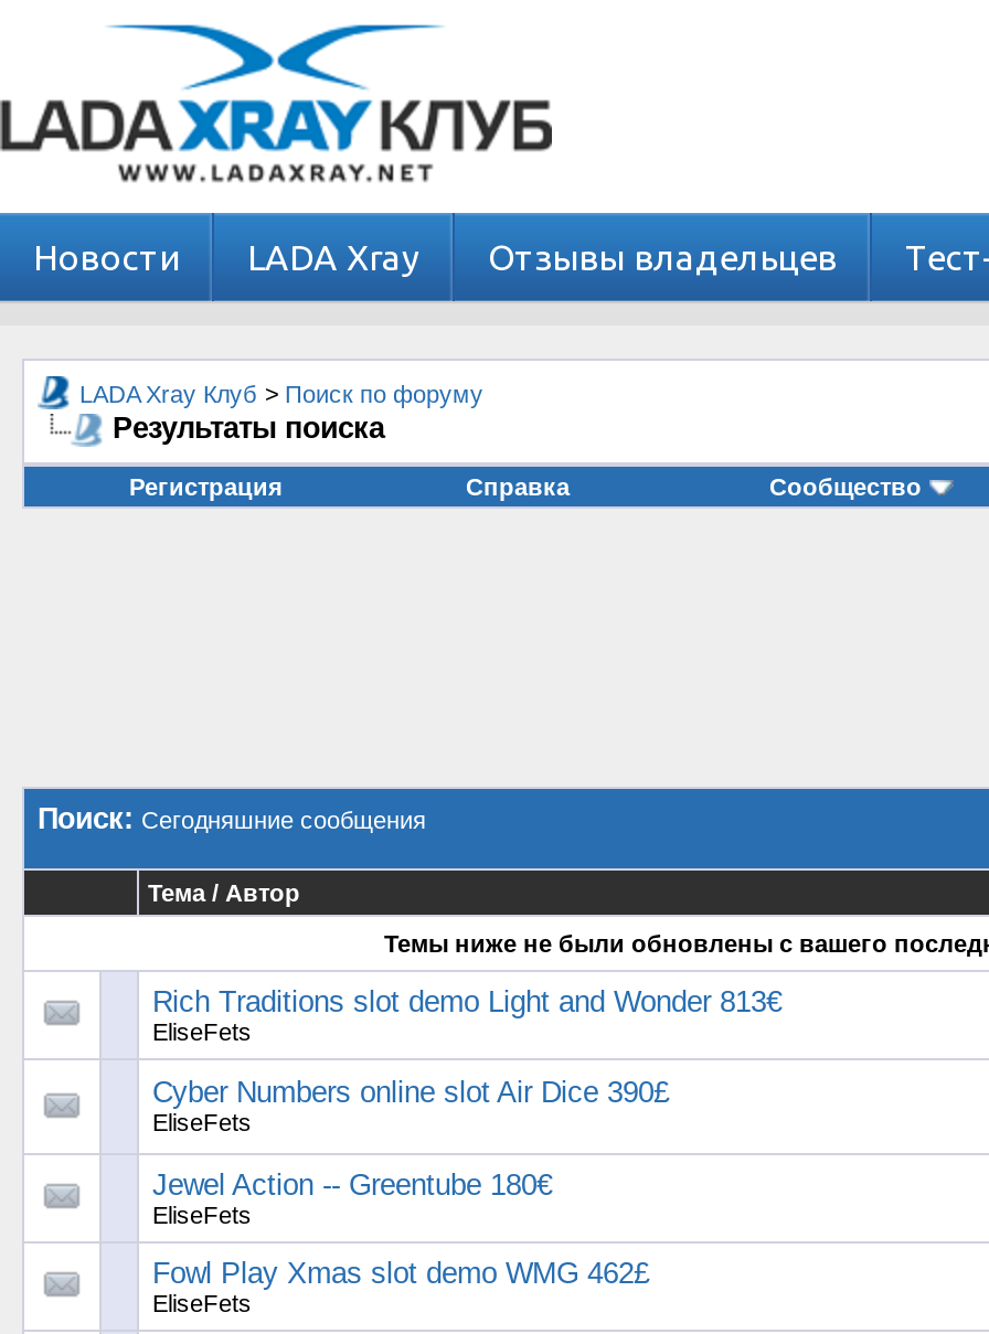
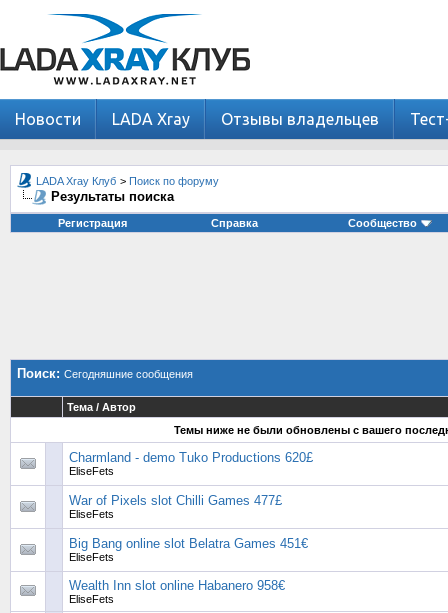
- Rich Traditions slot demo Light and Wonder 813€
+ Charmland - demo Tuko Productions 620£

- Cyber Numbers online slot Air Dice 390£
+ War of Pixels slot Chilli Games 477£

- Jewel Action -- Greentube 180€
+ Big Bang online slot Belatra Games 451€

- Fowl Play Xmas slot demo WMG 462£
+ Wealth Inn slot online Habanero 958€
